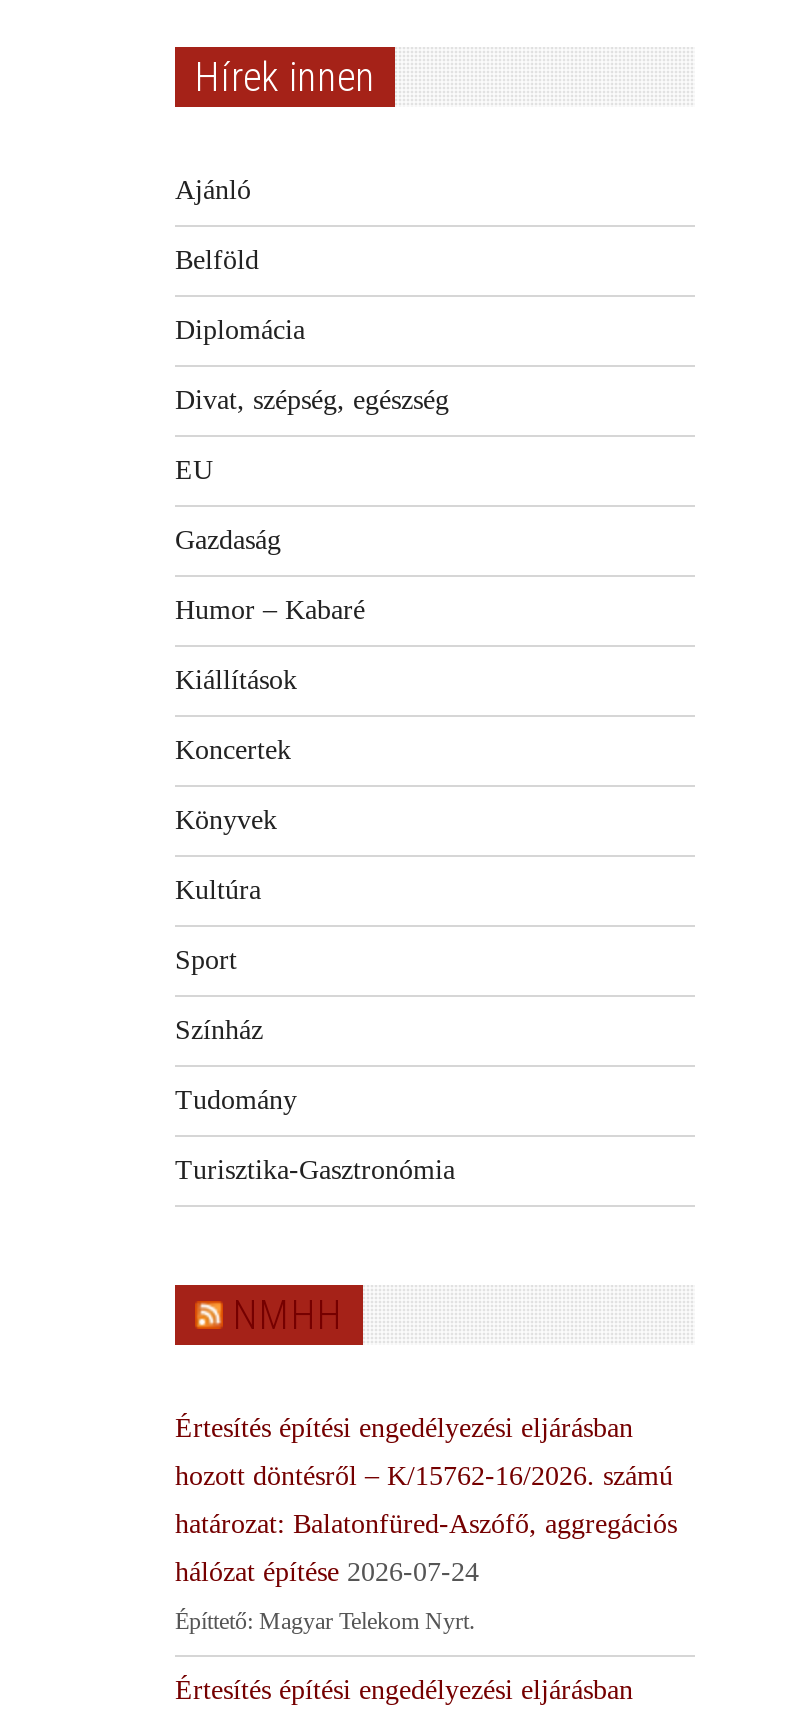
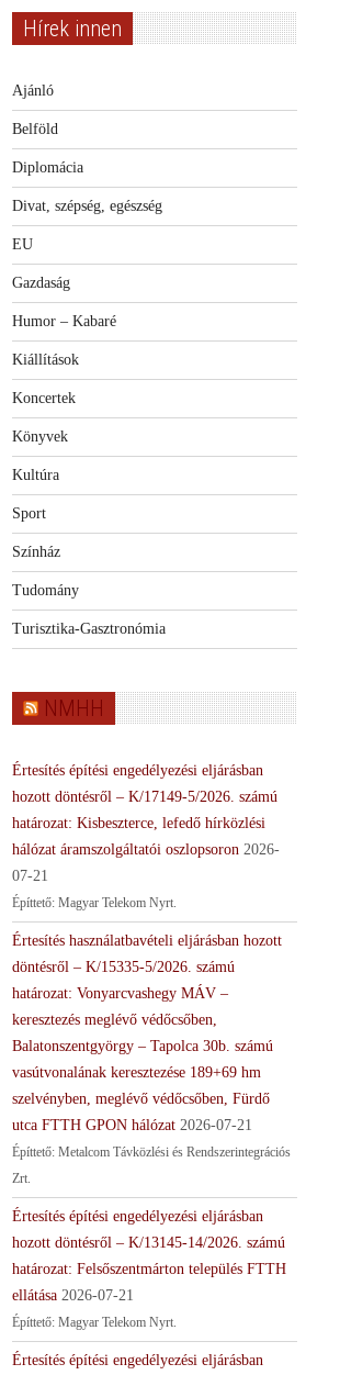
- hozott döntésről – K/15762-16/2026. számú
- határozat: Balatonfüred-Aszófő, aggregációs
- hálózat építése 2026-07-24
+ hozott döntésről – K/17149-5/2026. számú
+ határozat: Kisbeszterce, lefedő hírközlési
+ hálózat áramszolgáltatói oszlopsoron 2026-
+ 07-21
+ Építtető: Magyar Telekom Nyrt.
+ Értesítés használatbavételi eljárásban hozott
+ döntésről – K/15335-5/2026. számú
+ határozat: Vonyarcvashegy MÁV –
+ keresztezés meglévő védőcsőben,
+ Balatonszentgyörgy – Tapolca 30b. számú
+ vasútvonalának keresztezése 189+69 hm
+ szelvényben, meglévő védőcsőben, Fürdő
+ utca FTTH GPON hálózat 2026-07-21
+ Építtető: Metalcom Távközlési és Rendszerintegrációs
+ Zrt.
+ Értesítés építési engedélyezési eljárásban
+ hozott döntésről – K/13145-14/2026. számú
+ határozat: Felsőszentmárton település FTTH
+ ellátása 2026-07-21
